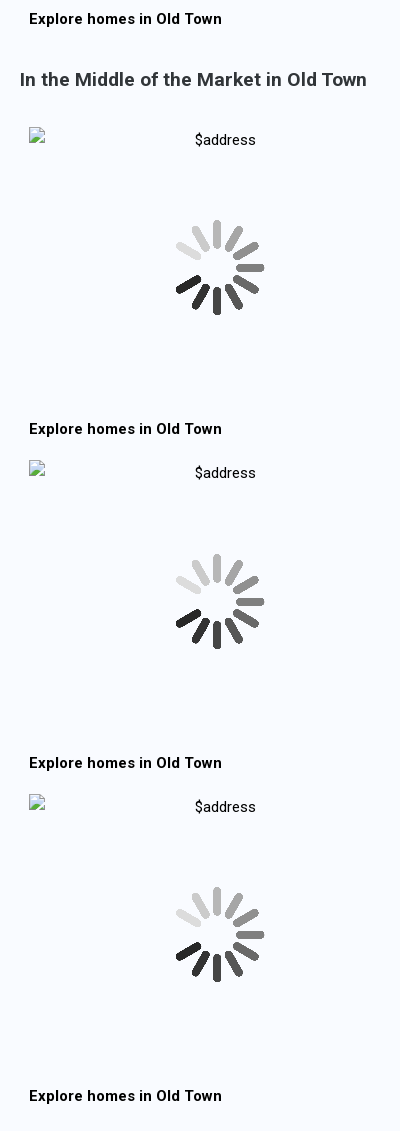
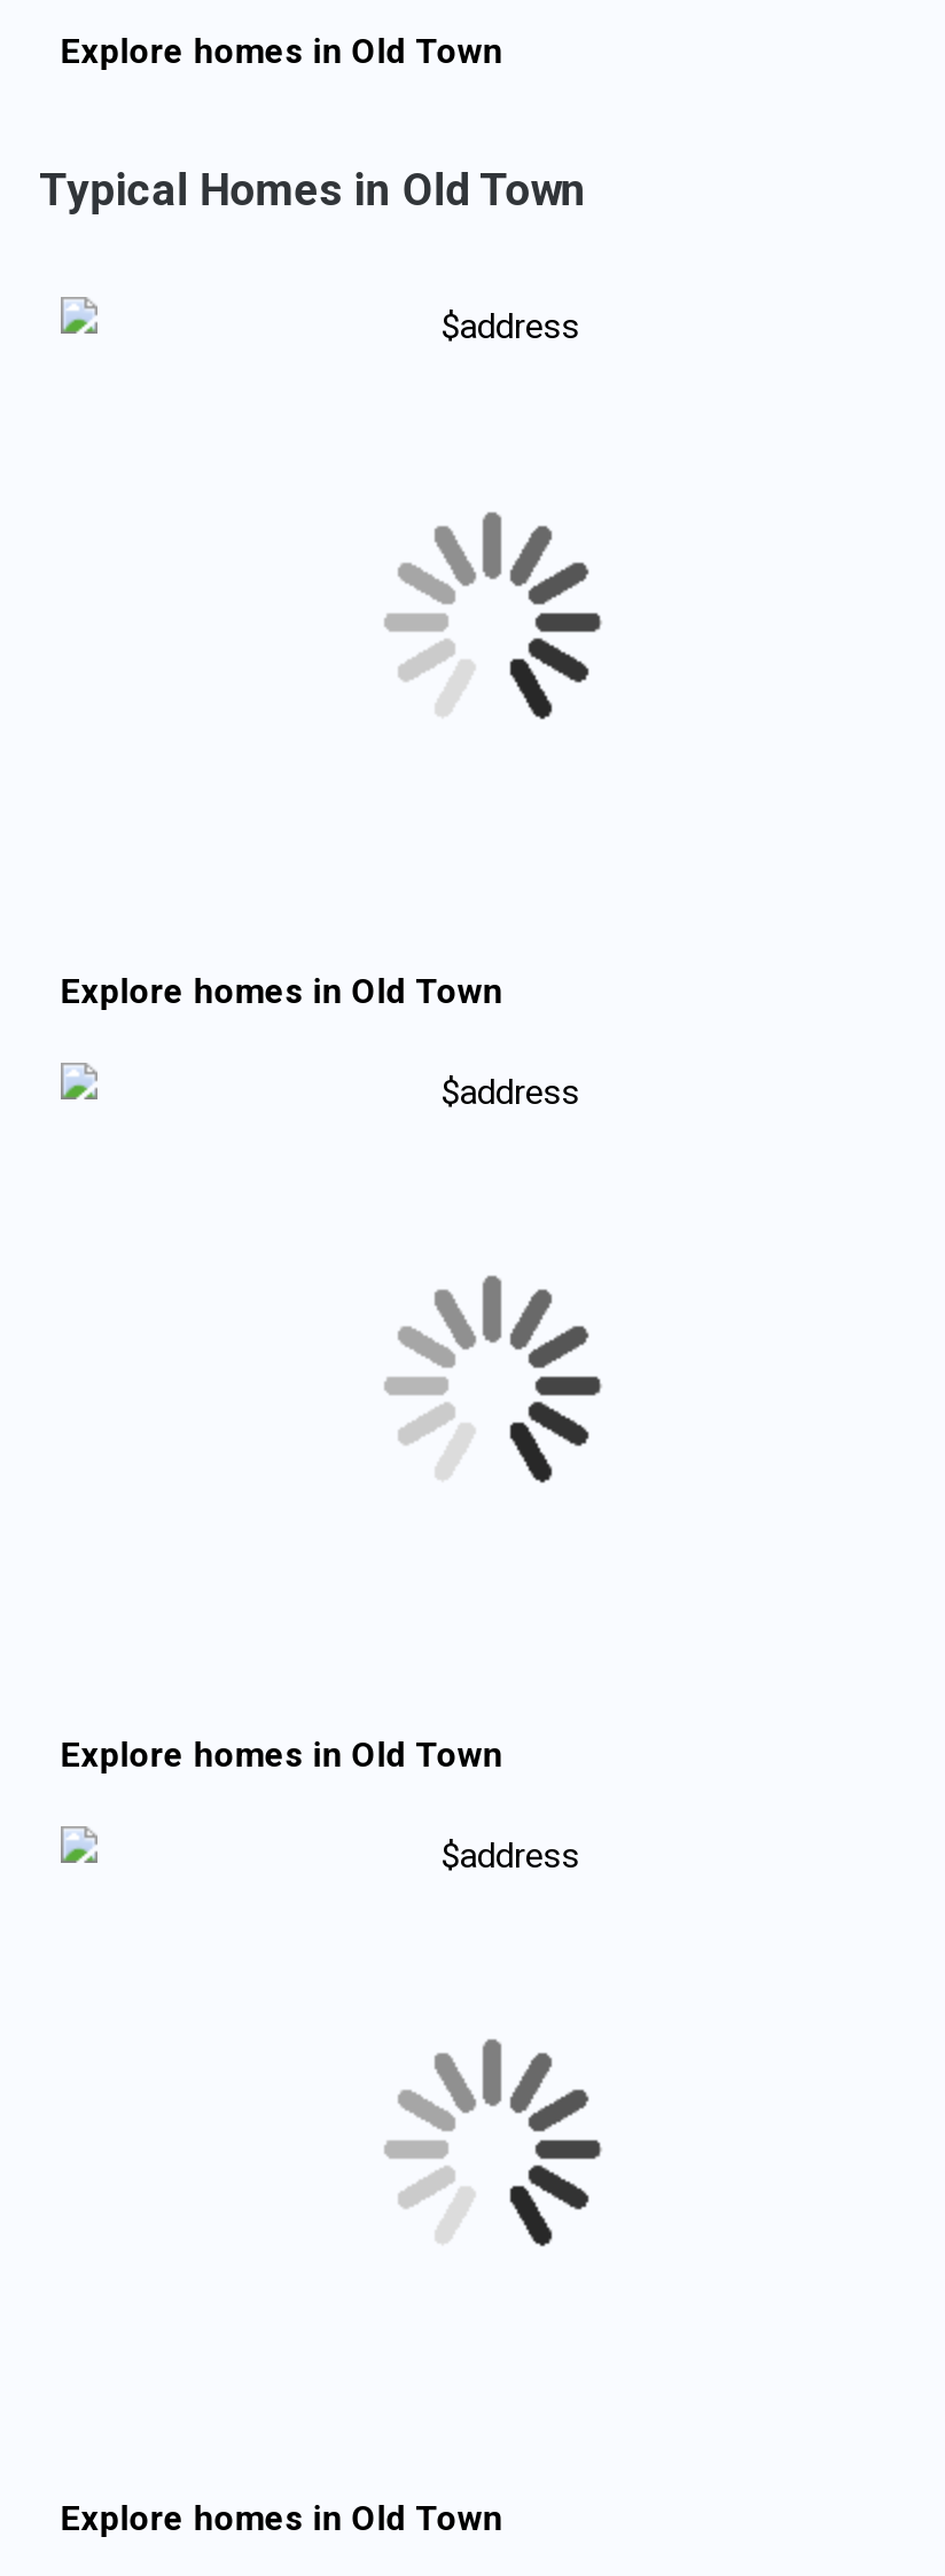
- In the Middle of the Market in Old Town
+ Typical Homes in Old Town

- [image]
+ [image]

- [image]
+ [image]

- [image]
+ [image]
